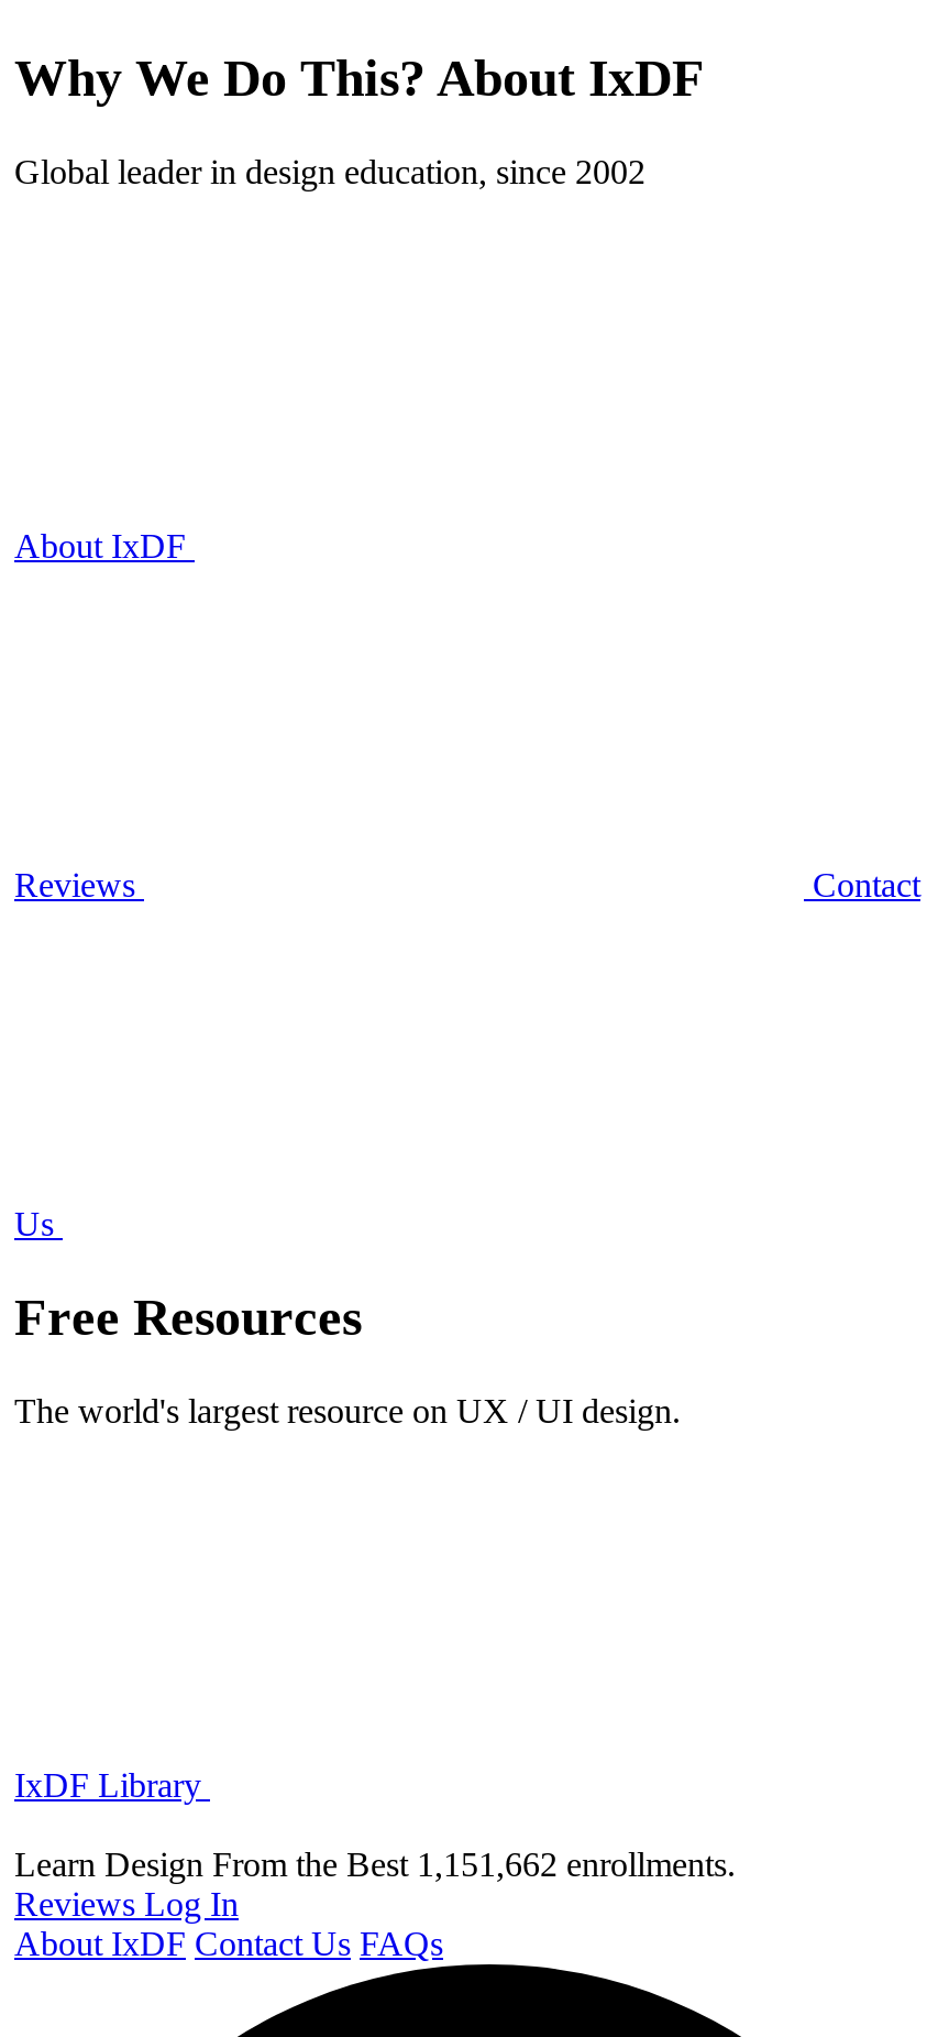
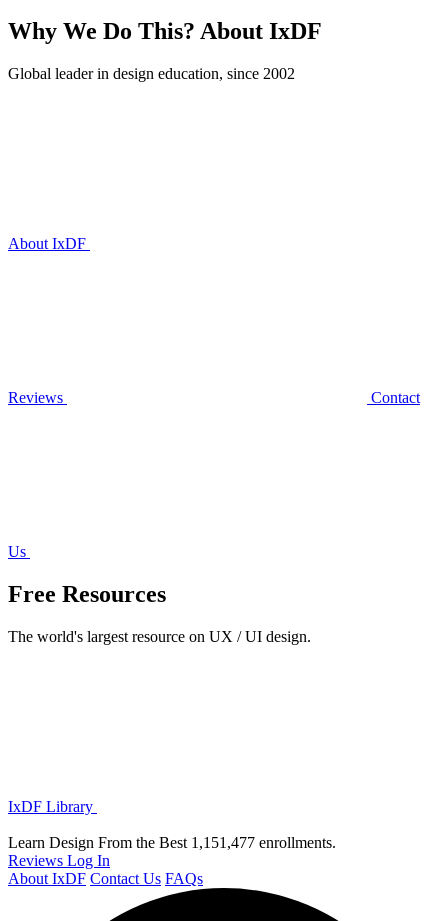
- Learn Design From the Best 1,151,662 enrollments.
+ Learn Design From the Best 1,151,477 enrollments.
